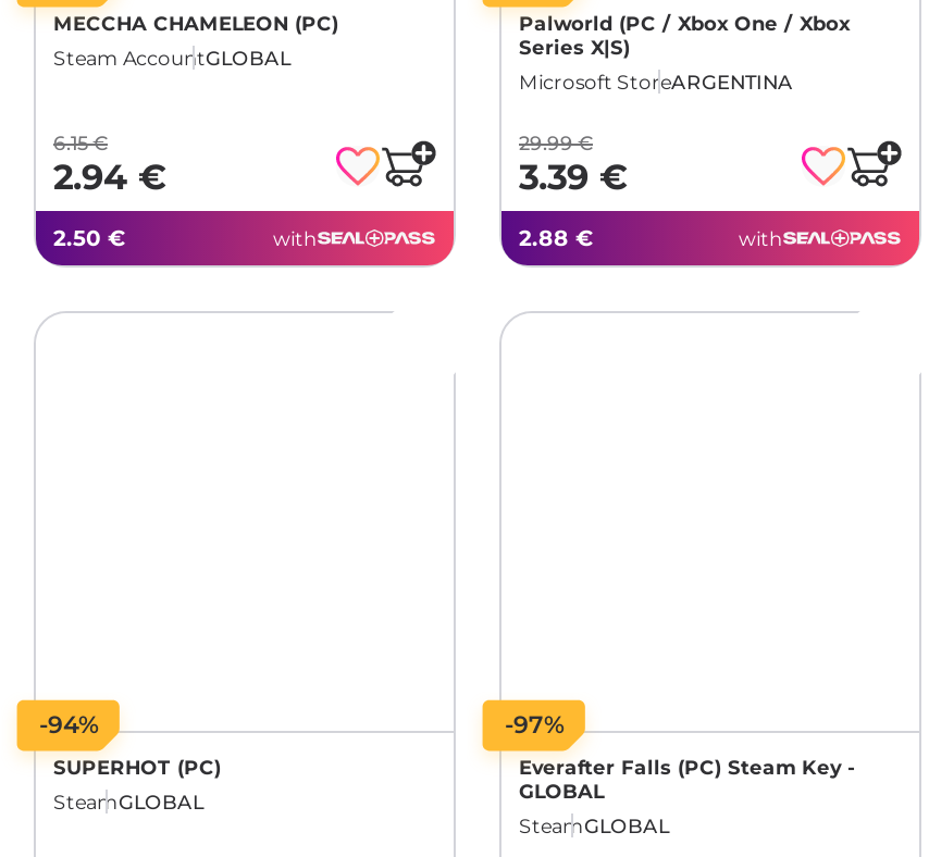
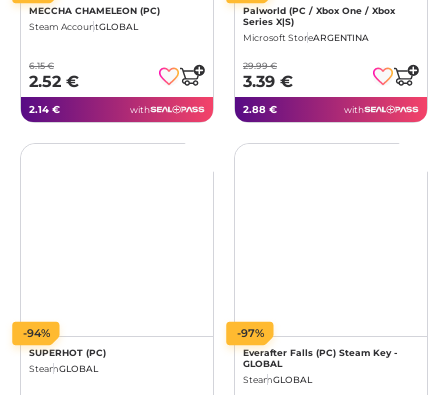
- 2.94 €
+ 2.52 €

- 2.50 €
+ 2.14 €
